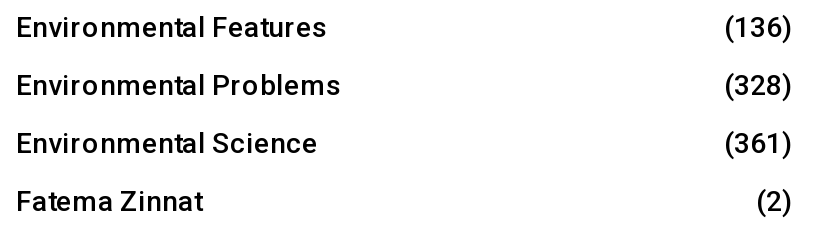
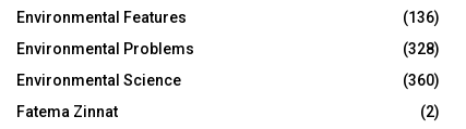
- (361)
+ (360)
